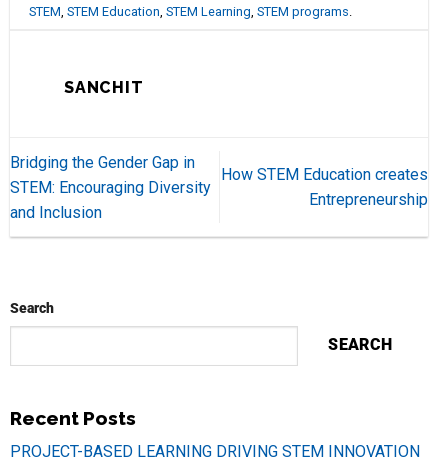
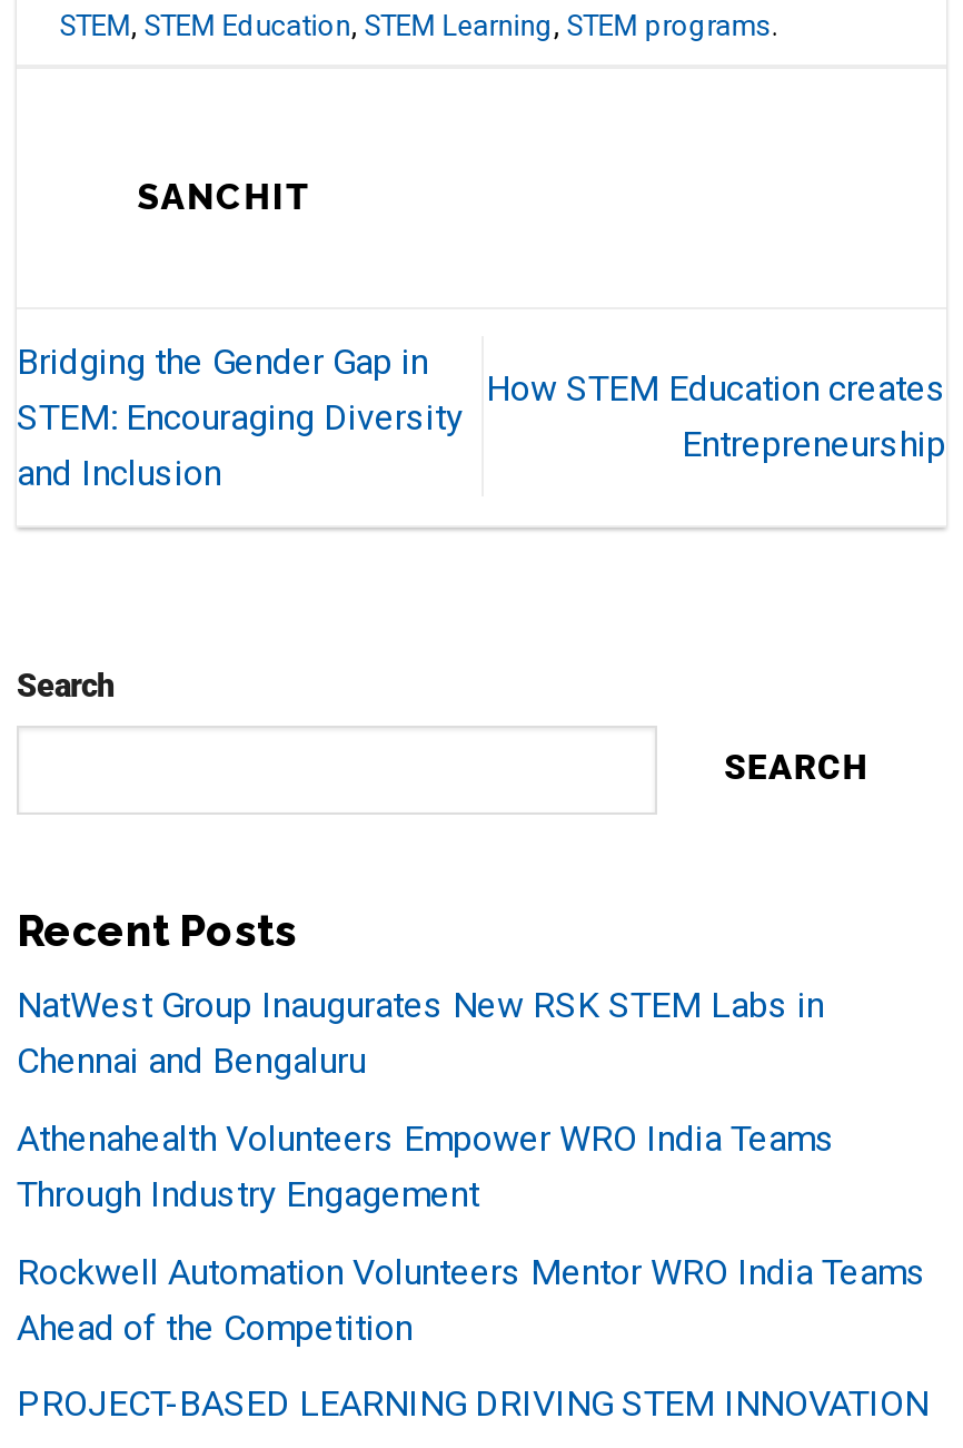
+ NatWest Group Inaugurates New RSK STEM Labs in
+ Chennai and Bengaluru
+ Athenahealth Volunteers Empower WRO India Teams
+ Through Industry Engagement
+ Rockwell Automation Volunteers Mentor WRO India Teams
+ Ahead of the Competition
